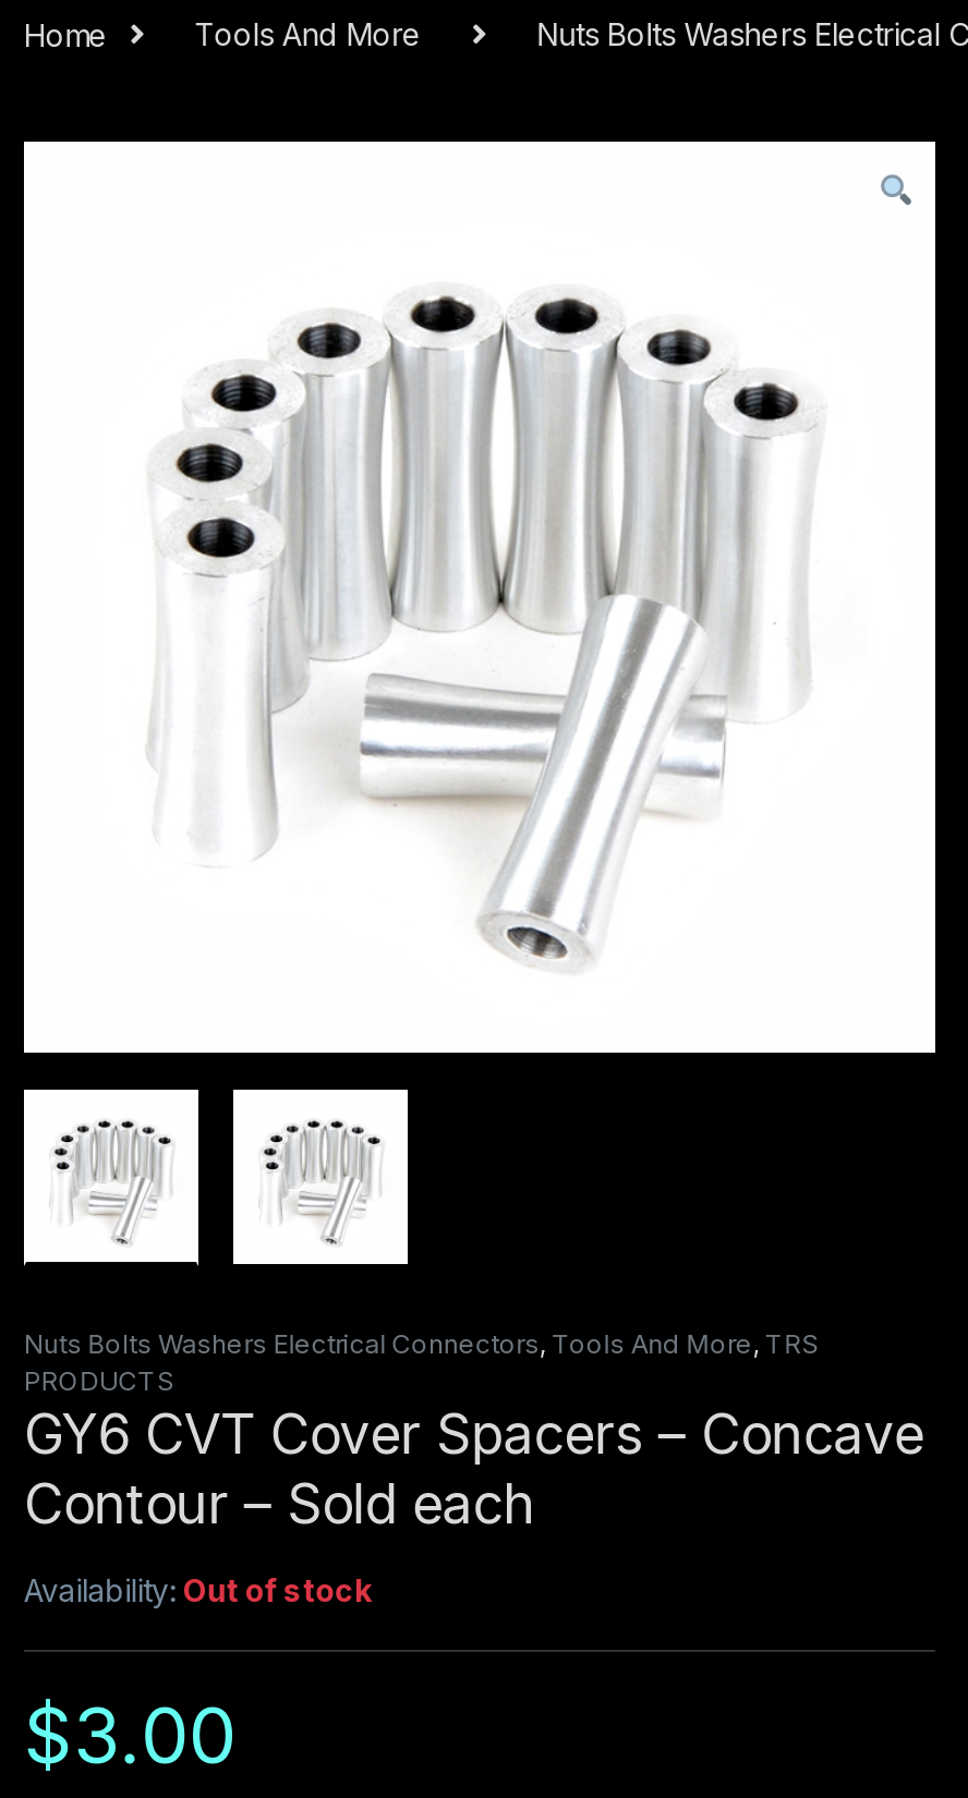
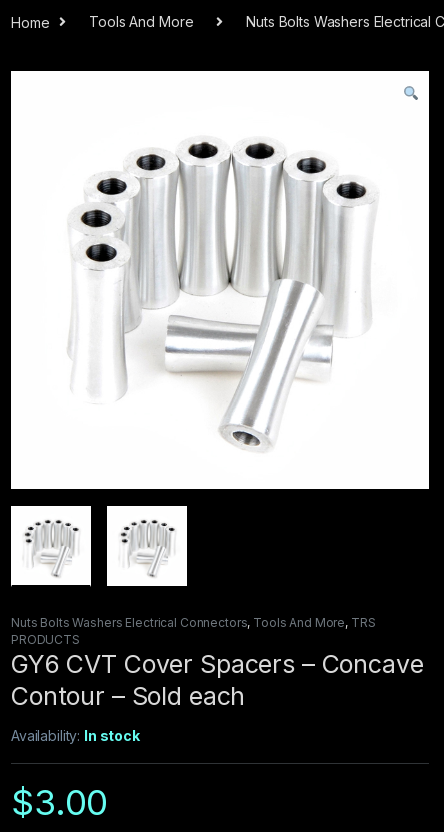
- Availability: Out of stock
+ Availability: In stock
